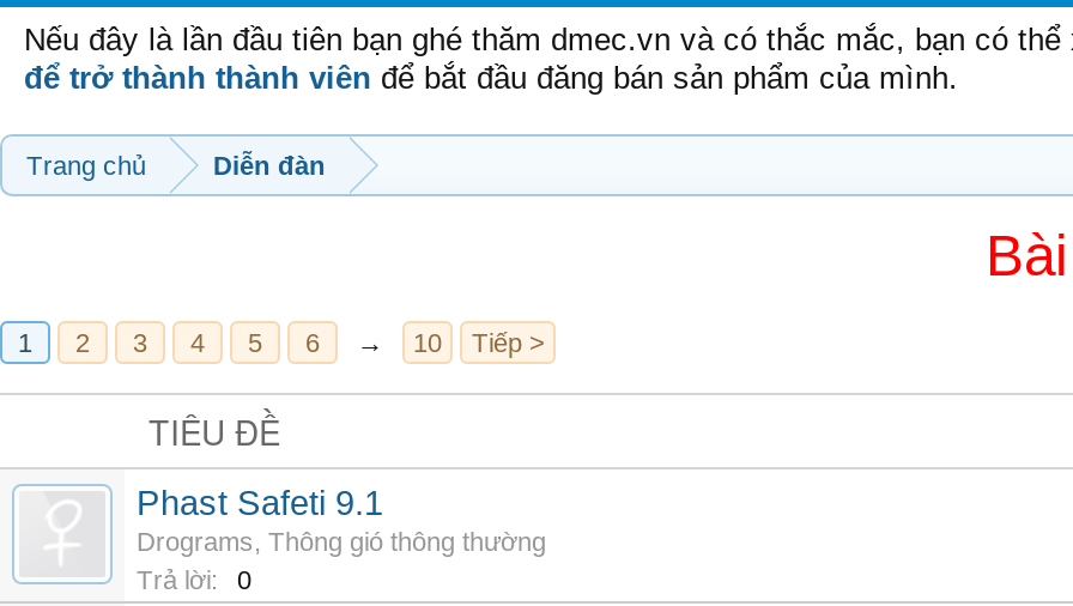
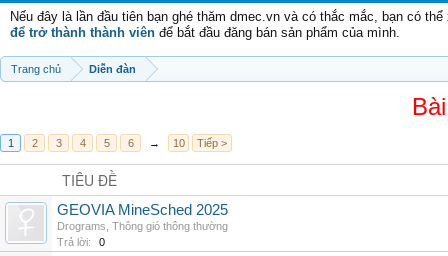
- Phast Safeti 9.1
+ GEOVIA MineSched 2025
